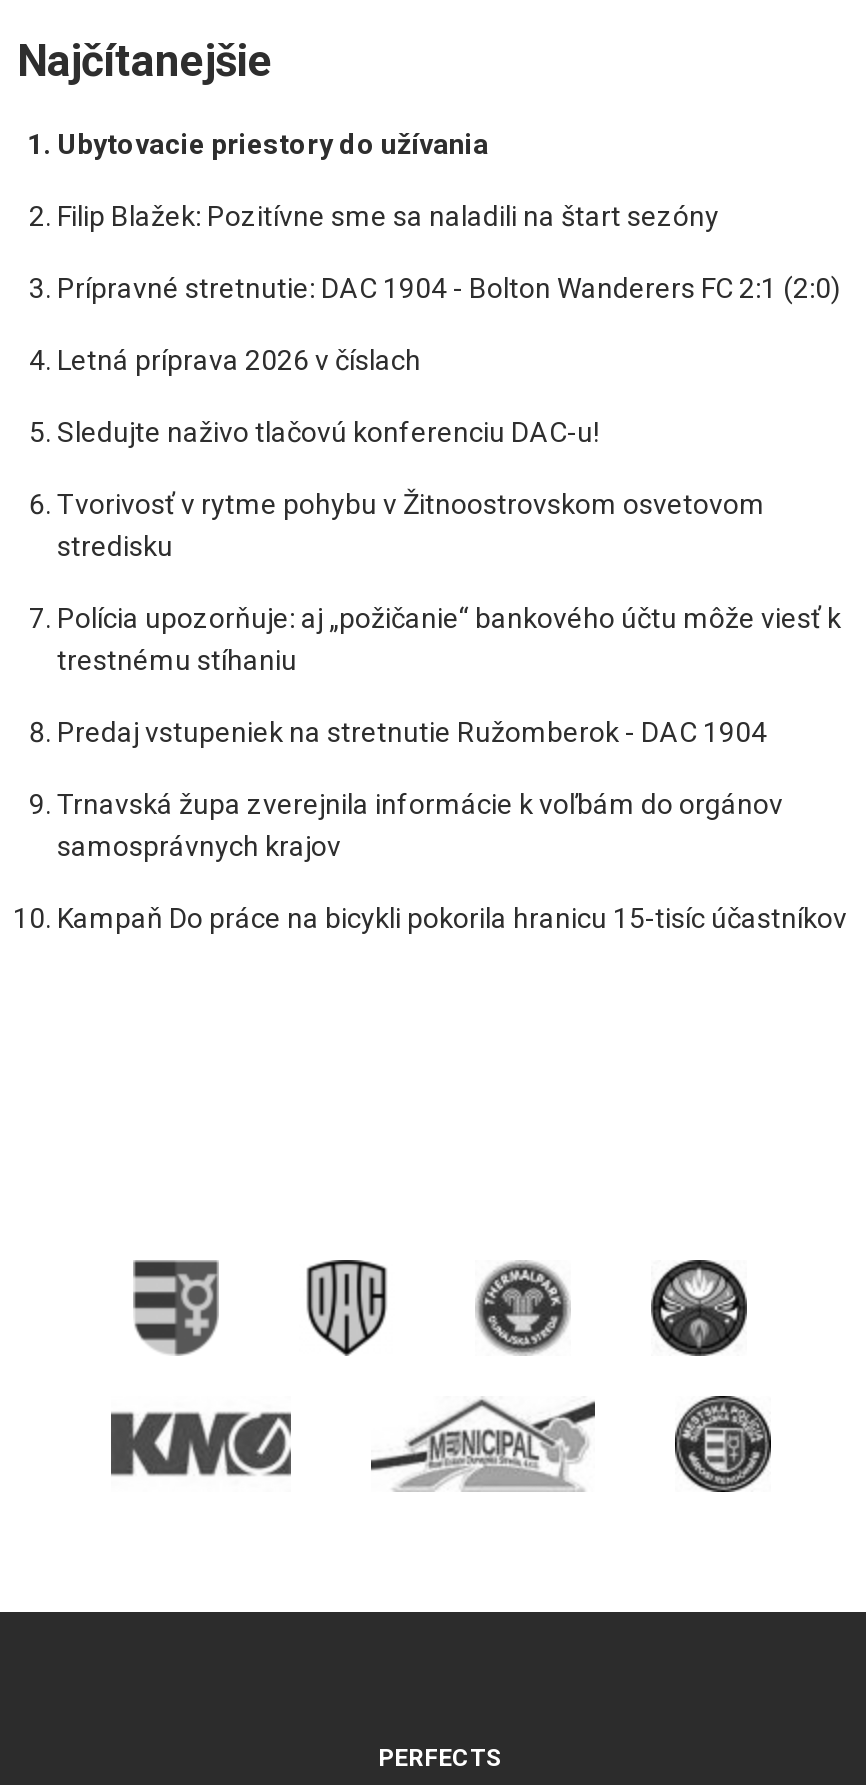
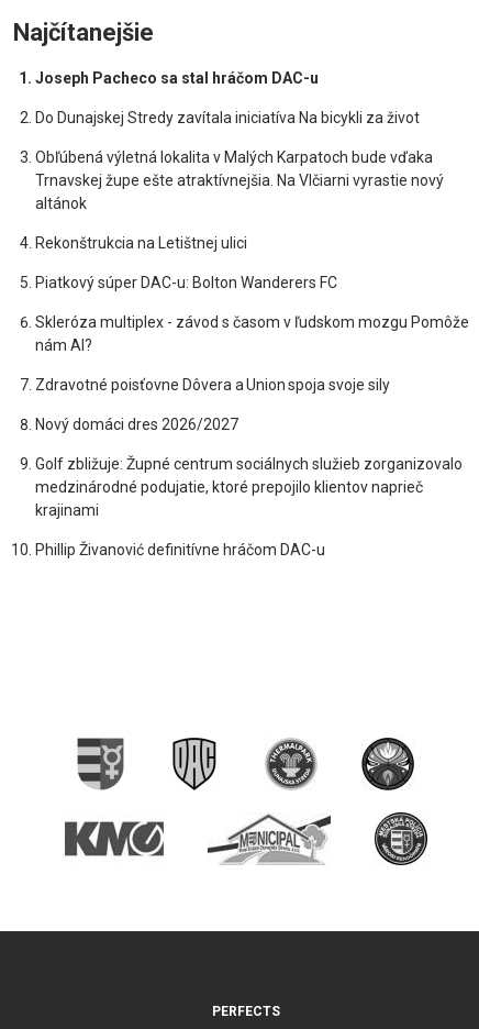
- Ubytovacie priestory do užívania
+ Joseph Pacheco sa stal hráčom DAC-u

- Filip Blažek: Pozitívne sme sa naladili na štart sezóny
+ Do Dunajskej Stredy zavítala iniciatíva Na bicykli za život

- Prípravné stretnutie: DAC 1904 - Bolton Wanderers FC 2:1 (2:0)
+ Obľúbená výletná lokalita v Malých Karpatoch bude vďaka
+ Trnavskej župe ešte atraktívnejšia. Na Vlčiarni vyrastie nový
+ altánok

- Letná príprava 2026 v číslach
+ Rekonštrukcia na Letištnej ulici

- Sledujte naživo tlačovú konferenciu DAC-u!
+ Piatkový súper DAC-u: Bolton Wanderers FC

- Tvorivosť v rytme pohybu v Žitnoostrovskom osvetovom
- stredisku
+ Skleróza multiplex - závod s časom v ľudskom mozgu Pomôže
+ nám AI?

- Polícia upozorňuje: aj „požičanie“ bankového účtu môže viesť k
- trestnému stíhaniu
+ Zdravotné poisťovne Dôvera a Union spoja svoje sily

- Predaj vstupeniek na stretnutie Ružomberok - DAC 1904
+ Nový domáci dres 2026/2027

- Trnavská župa zverejnila informácie k voľbám do orgánov
- samosprávnych krajov
+ Golf zbližuje: Župné centrum sociálnych služieb zorganizovalo
+ medzinárodné podujatie, ktoré prepojilo klientov naprieč
+ krajinami

- Kampaň Do práce na bicykli pokorila hranicu 15-tisíc účastníkov
+ Phillip Živanović definitívne hráčom DAC-u
